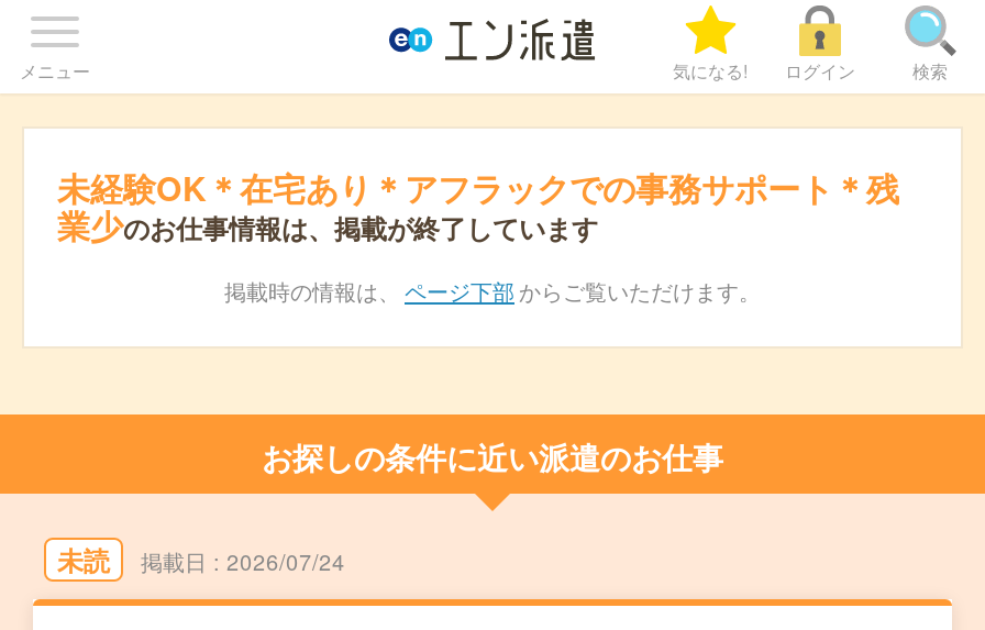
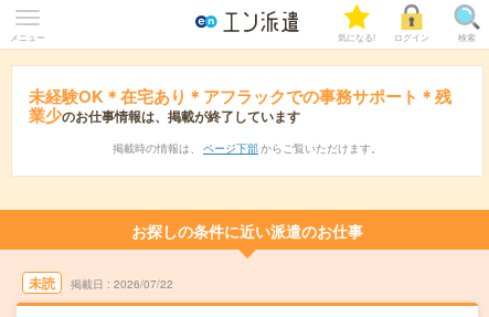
- 2026/07/24
+ 2026/07/22
